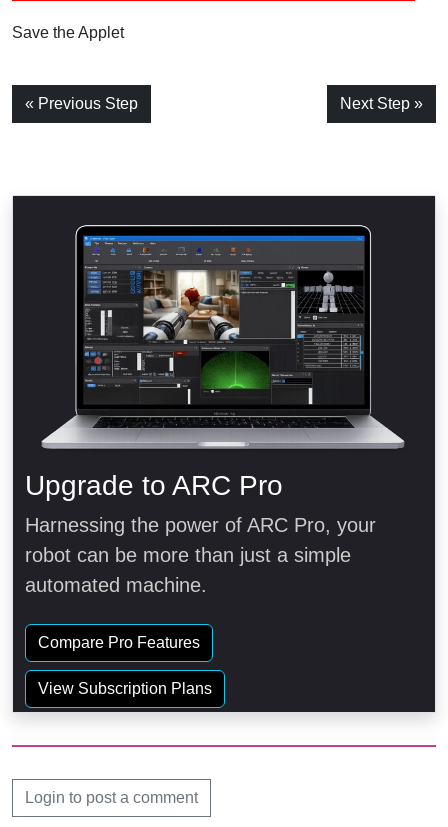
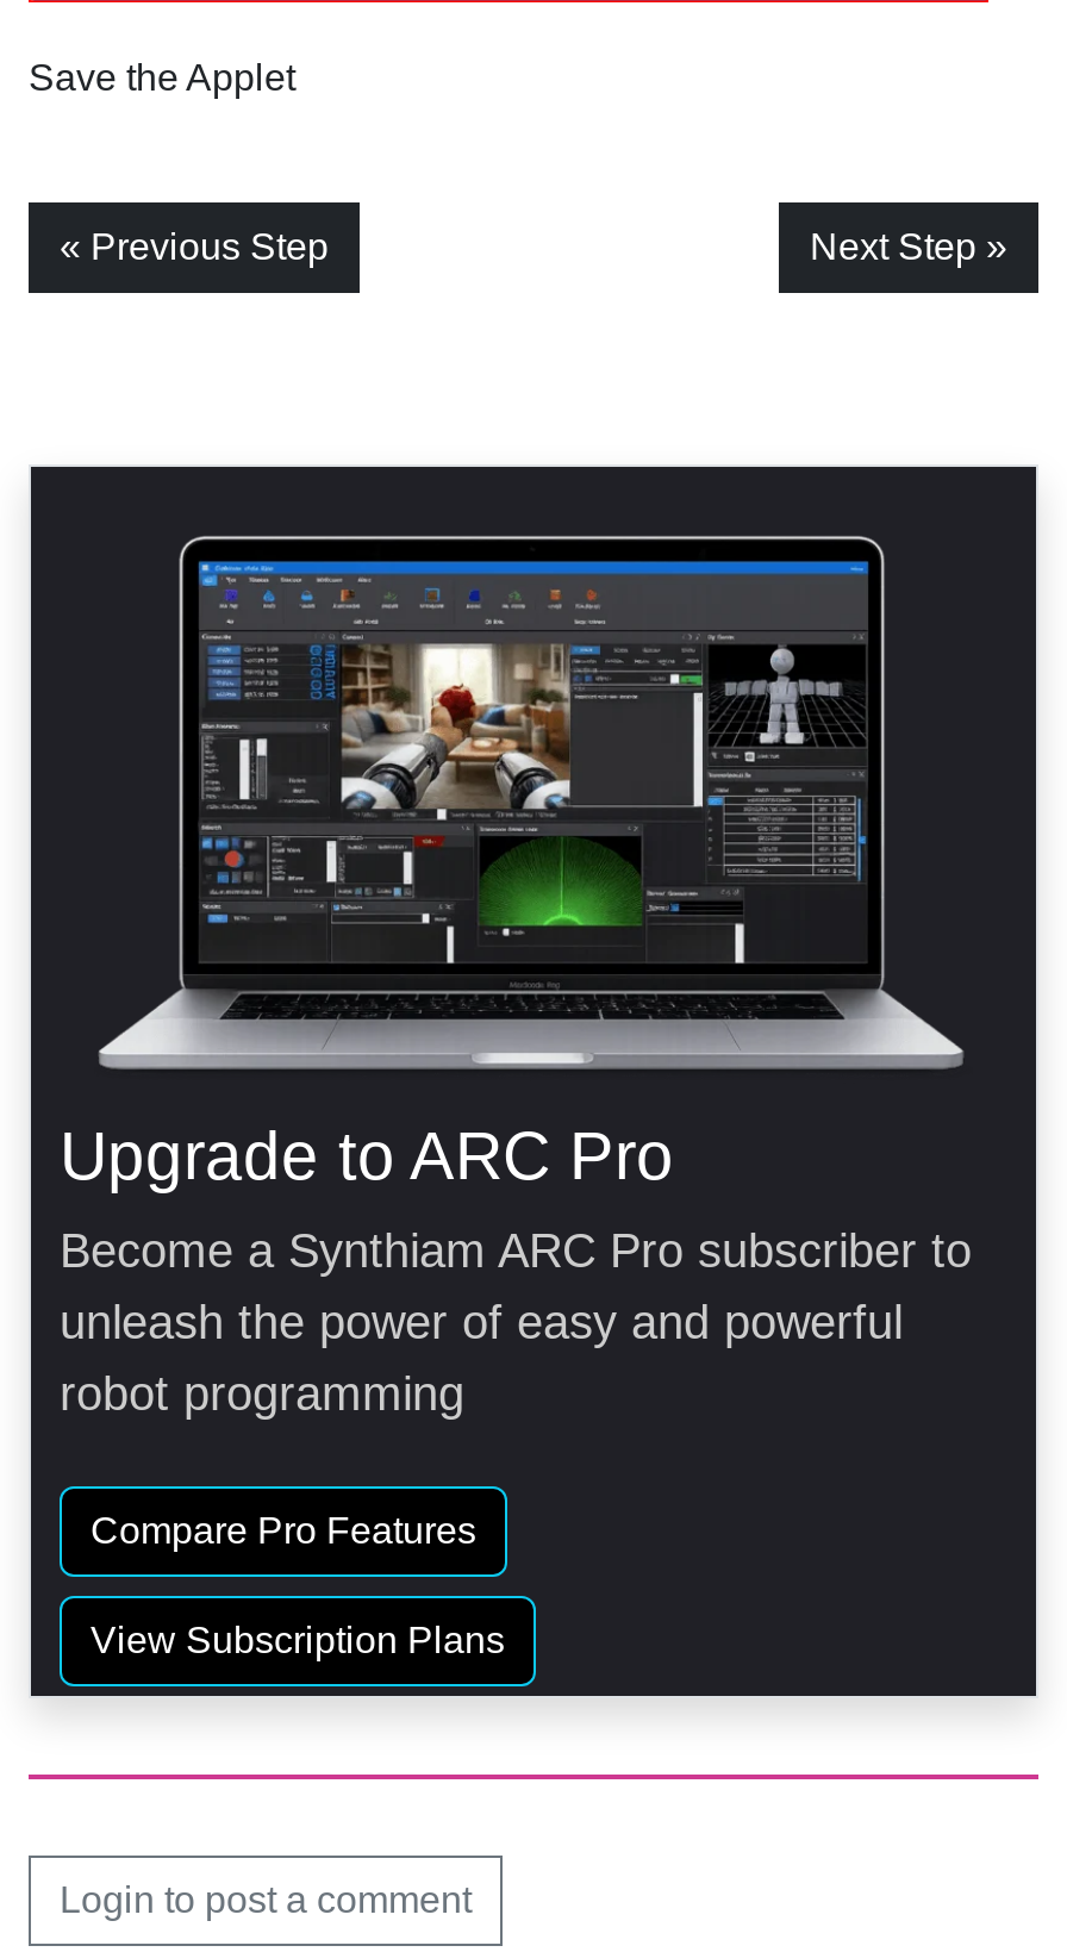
- Harnessing the power of ARC Pro, your
- robot can be more than just a simple
- automated machine.
+ Become a Synthiam ARC Pro subscriber to
+ unleash the power of easy and powerful
+ robot programming
